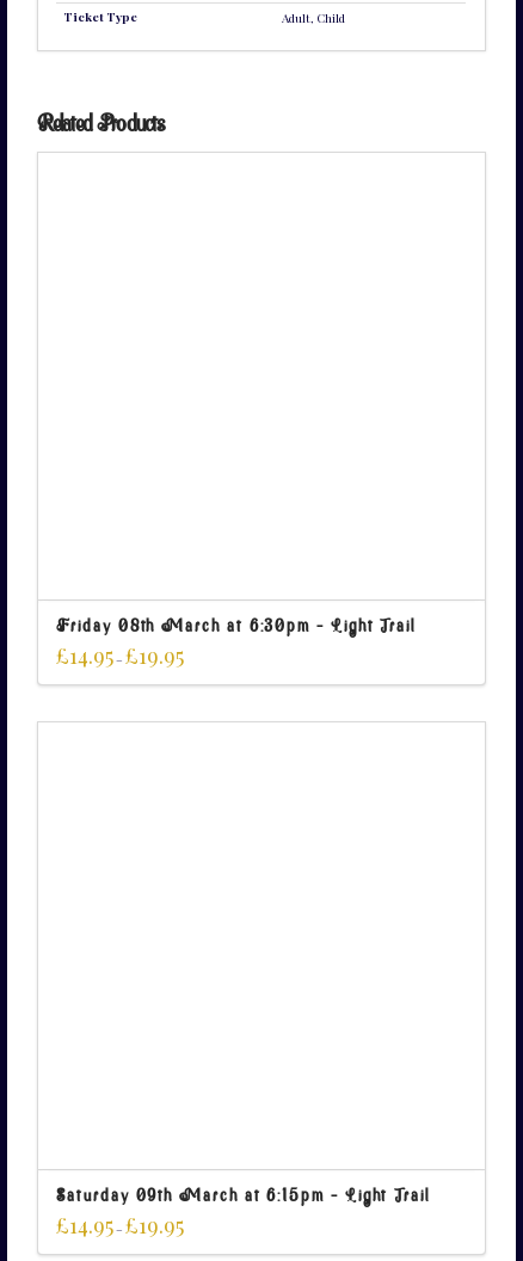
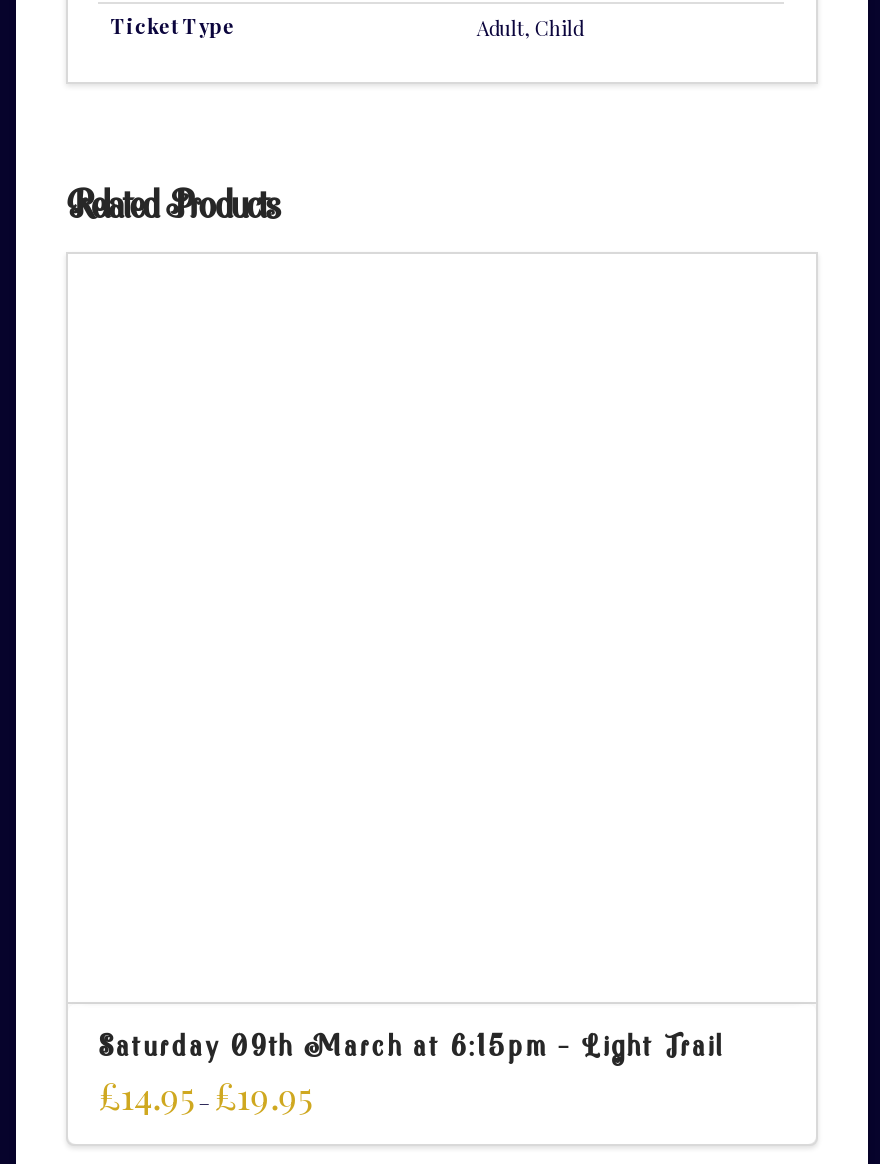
- Friday 08th March at 6:30pm – Light Trail
- £14.95– £19.95
